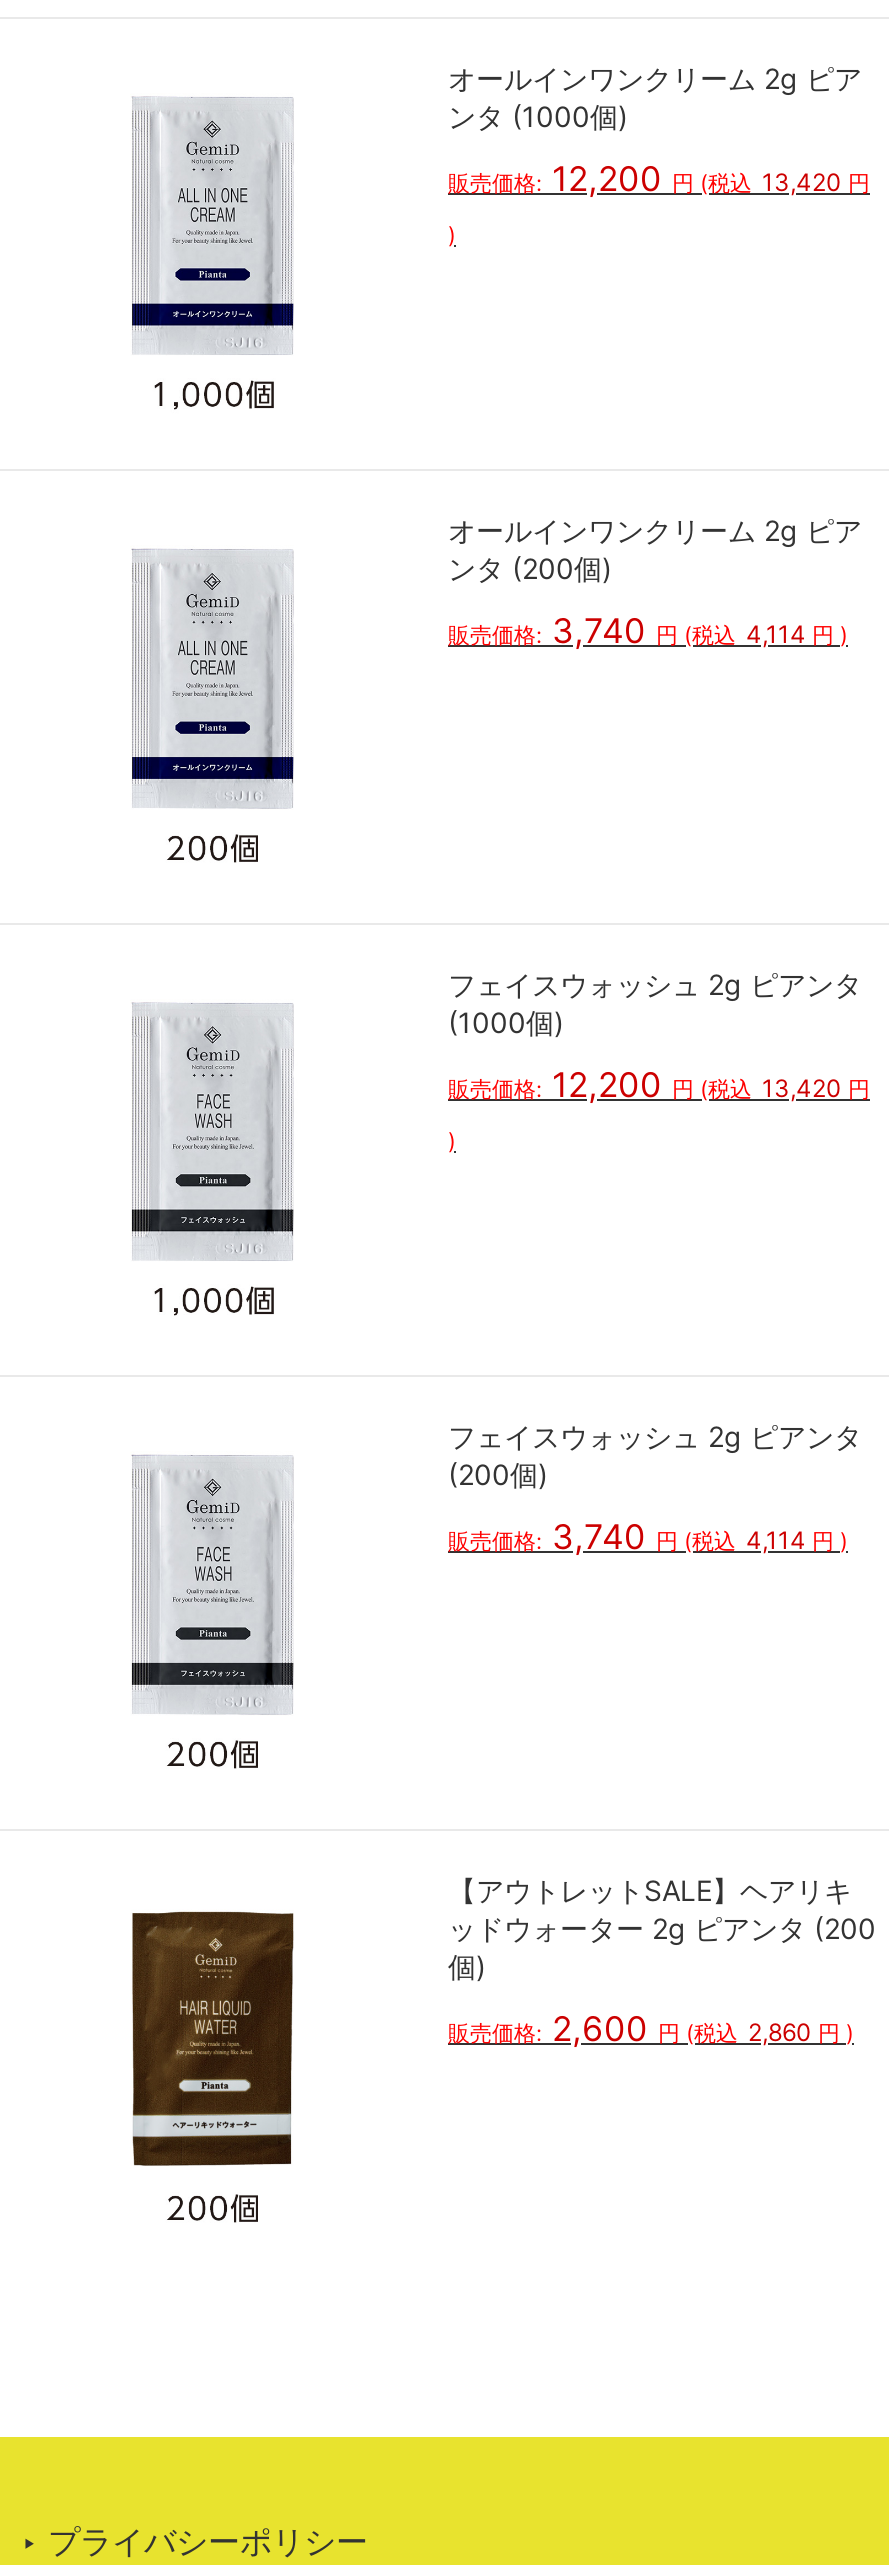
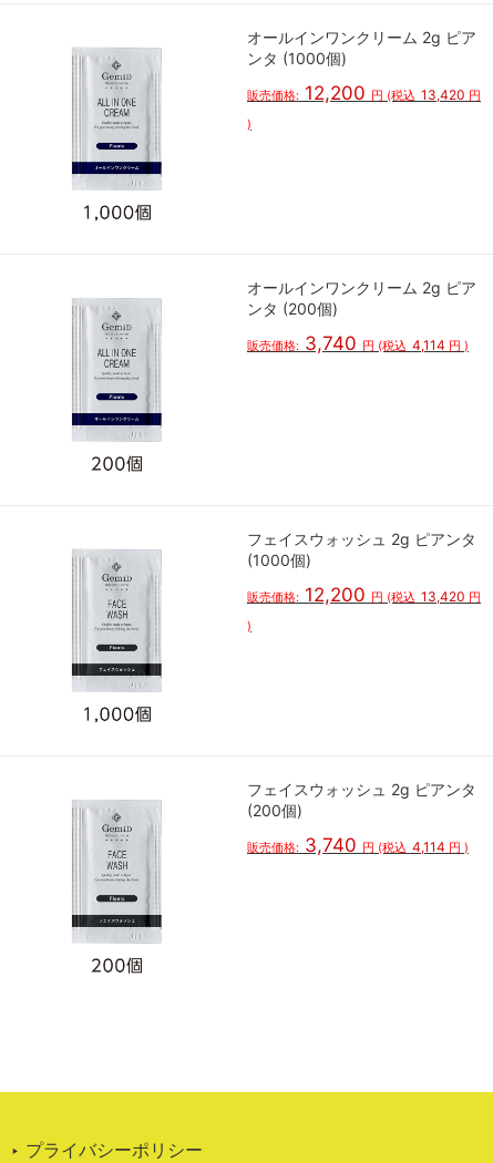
- 【アウトレットSALE】ヘアリキ
- ッドウォーター 2g ピアンタ (200
- 個)
- 販売価格: 2,600円(税込 2,860円)

- [image]
